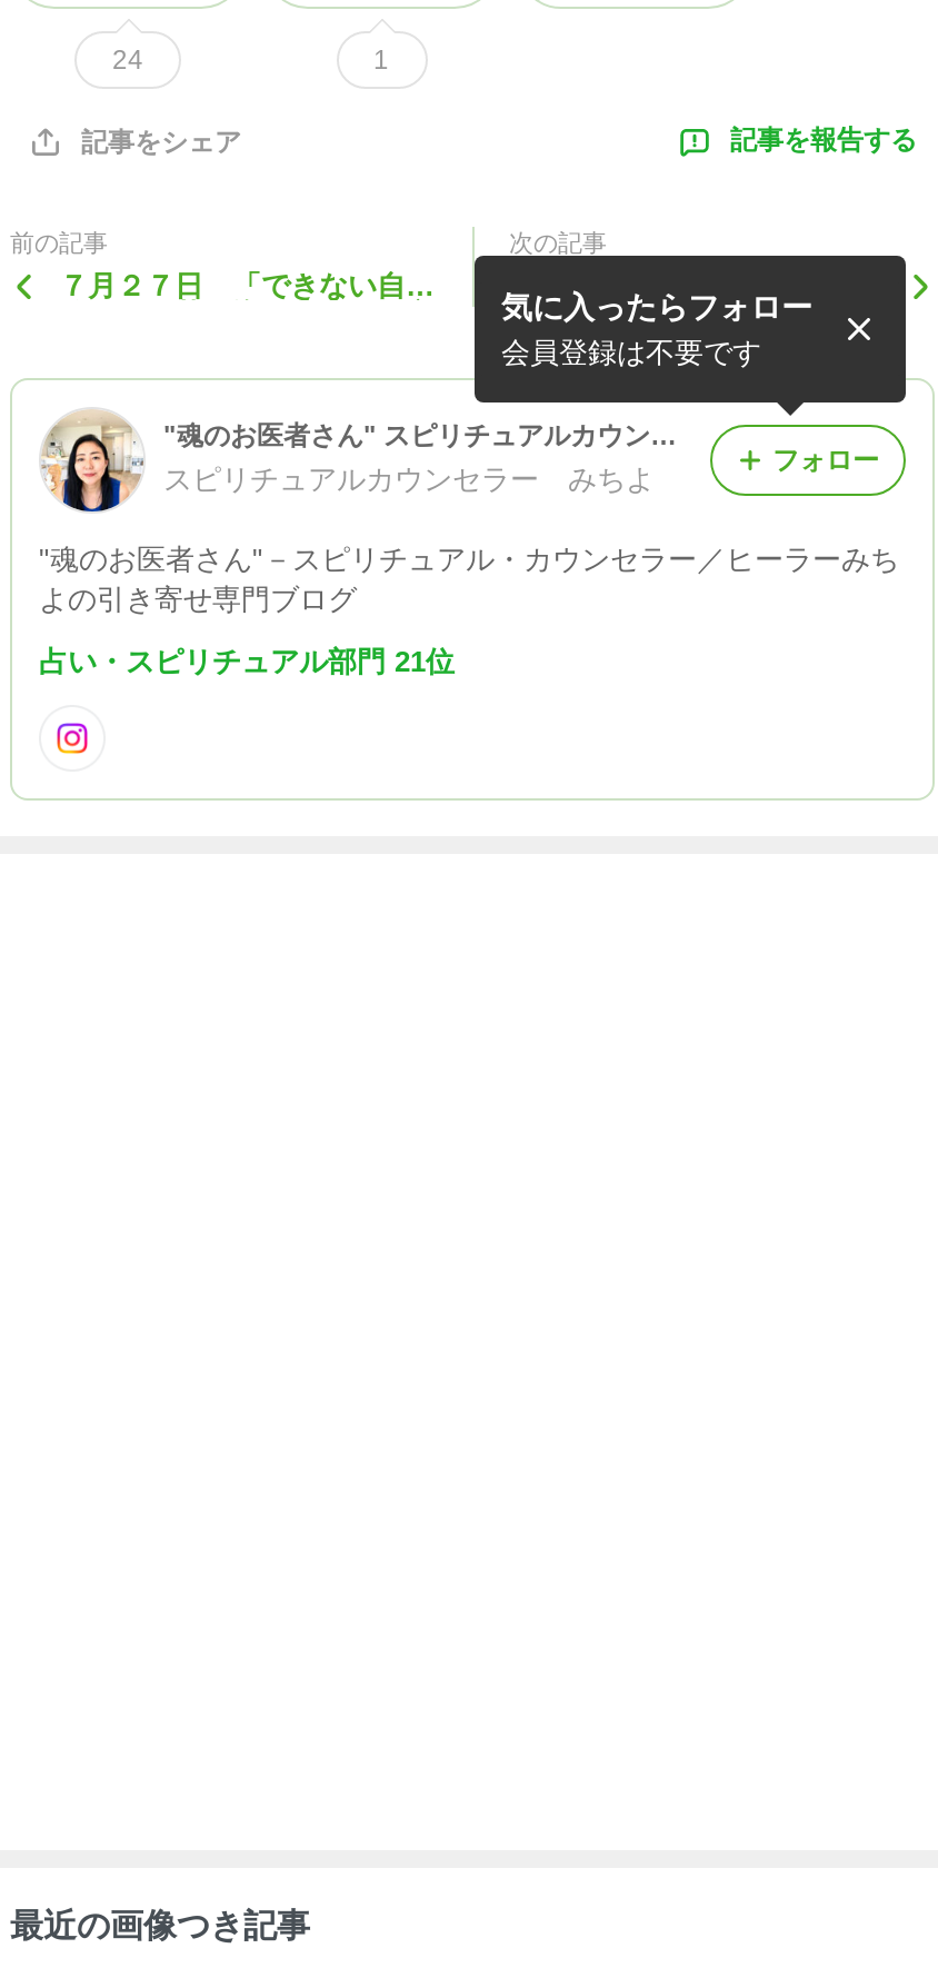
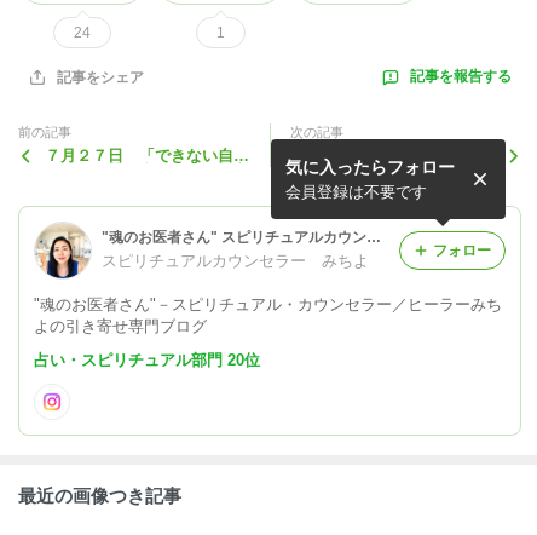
- 占い・スピリチュアル部門 21位
+ 占い・スピリチュアル部門 20位
